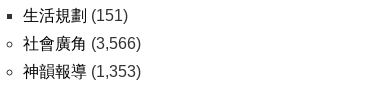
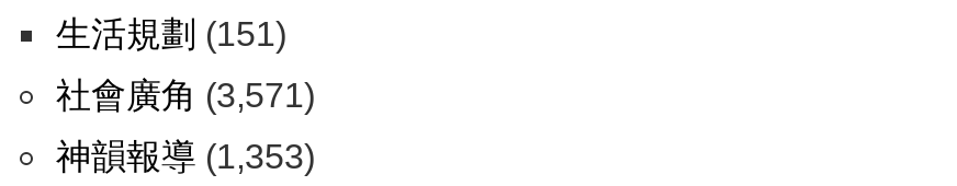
- 社會廣角(3,566)
+ 社會廣角(3,571)
